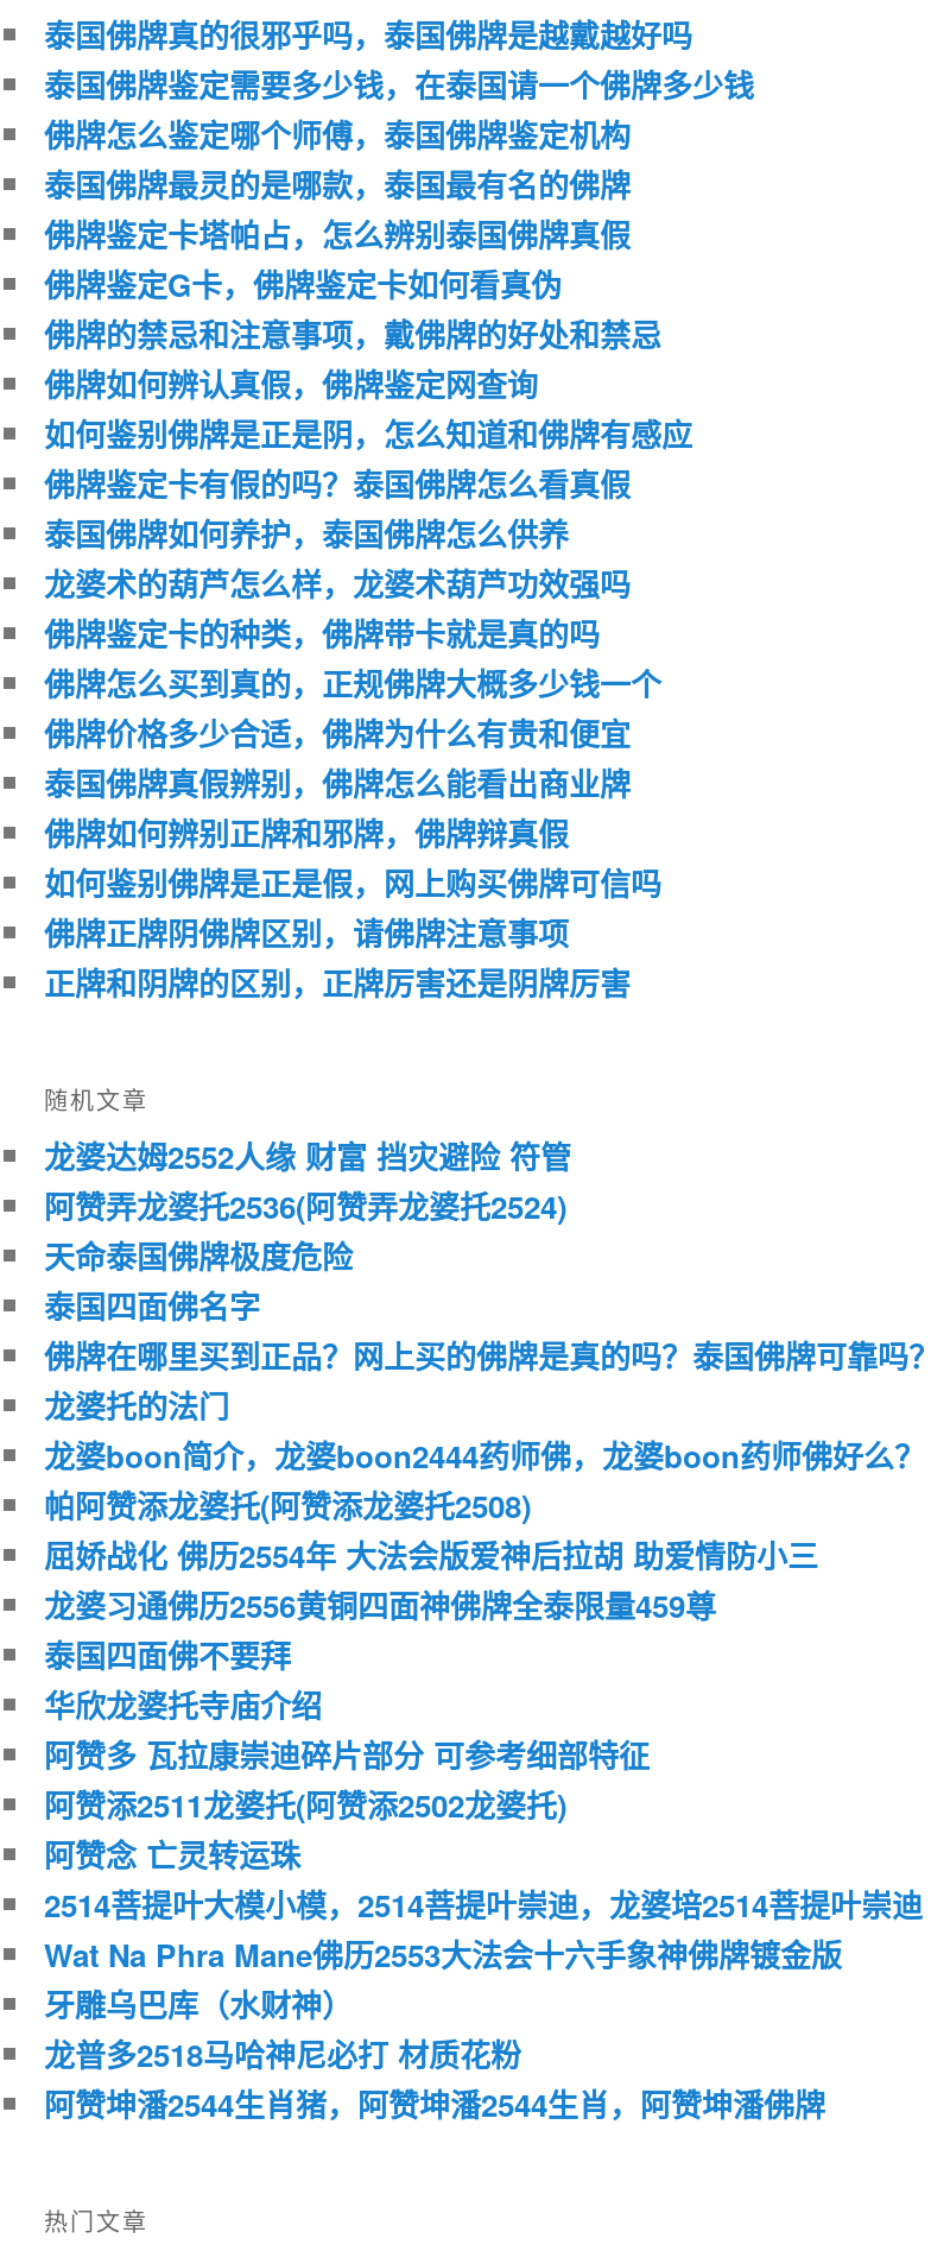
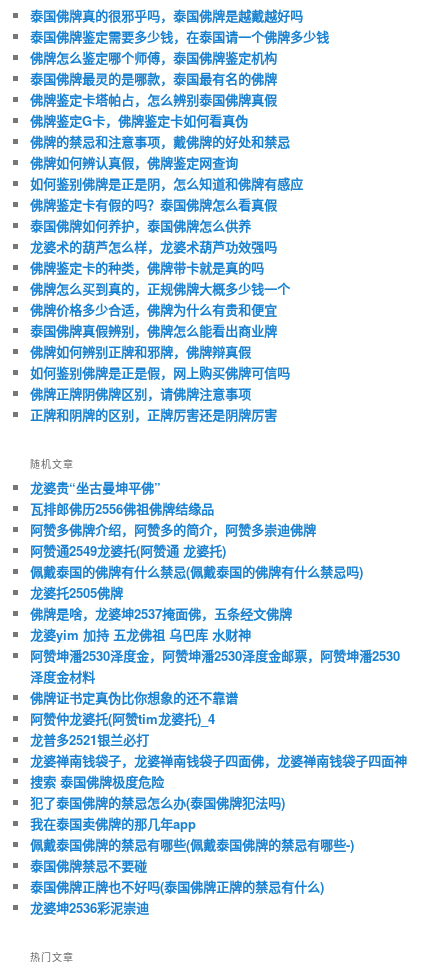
- 龙婆达姆2552人缘 财富 挡灾避险 符管
- 阿赞弄龙婆托2536(阿赞弄龙婆托2524)
- 天命泰国佛牌极度危险
- 泰国四面佛名字
- 佛牌在哪里买到正品？网上买的佛牌是真的吗？泰国佛牌可靠吗？
- 龙婆托的法门
- 龙婆boon简介，龙婆boon2444药师佛，龙婆boon药师佛好么？
- 帕阿赞添龙婆托(阿赞添龙婆托2508)
- 屈娇战化 佛历2554年 大法会版爱神后拉胡 助爱情防小三
- 龙婆习通佛历2556黄铜四面神佛牌全泰限量459尊
- 泰国四面佛不要拜
- 华欣龙婆托寺庙介绍
- 阿赞多 瓦拉康崇迪碎片部分 可参考细部特征
- 阿赞添2511龙婆托(阿赞添2502龙婆托)
- 阿赞念 亡灵转运珠
- 2514菩提叶大模小模，2514菩提叶崇迪，龙婆培2514菩提叶崇迪
- Wat Na Phra Mane佛历2553大法会十六手象神佛牌镀金版
- 牙雕乌巴库（水财神）
- 龙普多2518马哈神尼必打 材质花粉
- 阿赞坤潘2544生肖猪，阿赞坤潘2544生肖，阿赞坤潘佛牌
+ 龙婆贵“坐古曼坤平佛”
+ 瓦排郎佛历2556佛祖佛牌结缘品
+ 阿赞多佛牌介绍，阿赞多的简介，阿赞多崇迪佛牌
+ 阿赞通2549龙婆托(阿赞通 龙婆托)
+ 佩戴泰国的佛牌有什么禁忌(佩戴泰国的佛牌有什么禁忌吗)
+ 龙婆托2505佛牌
+ 佛牌是啥，龙婆坤2537掩面佛，五条经文佛牌
+ 龙婆yim 加持 五龙佛祖 乌巴库 水财神
+ 阿赞坤潘2530泽度金，阿赞坤潘2530泽度金邮票，阿赞坤潘2530
+ 泽度金材料
+ 佛牌证书定真伪比你想象的还不靠谱
+ 阿赞仲龙婆托(阿赞tim龙婆托)_4
+ 龙普多2521银兰必打
+ 龙婆禅南钱袋子，龙婆禅南钱袋子四面佛，龙婆禅南钱袋子四面神
+ 搜索 泰国佛牌极度危险
+ 犯了泰国佛牌的禁忌怎么办(泰国佛牌犯法吗)
+ 我在泰国卖佛牌的那几年app
+ 佩戴泰国佛牌的禁忌有哪些(佩戴泰国佛牌的禁忌有哪些-)
+ 泰国佛牌禁忌不要碰
+ 泰国佛牌正牌也不好吗(泰国佛牌正牌的禁忌有什么)
+ 龙婆坤2536彩泥崇迪
